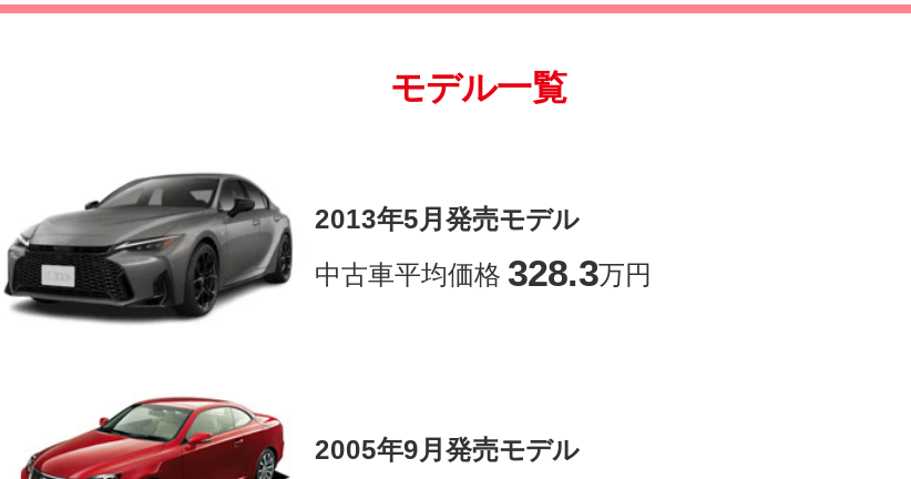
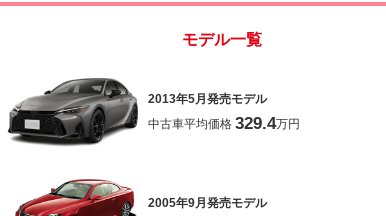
- 中古車平均価格 328.3万円
+ 中古車平均価格 329.4万円
